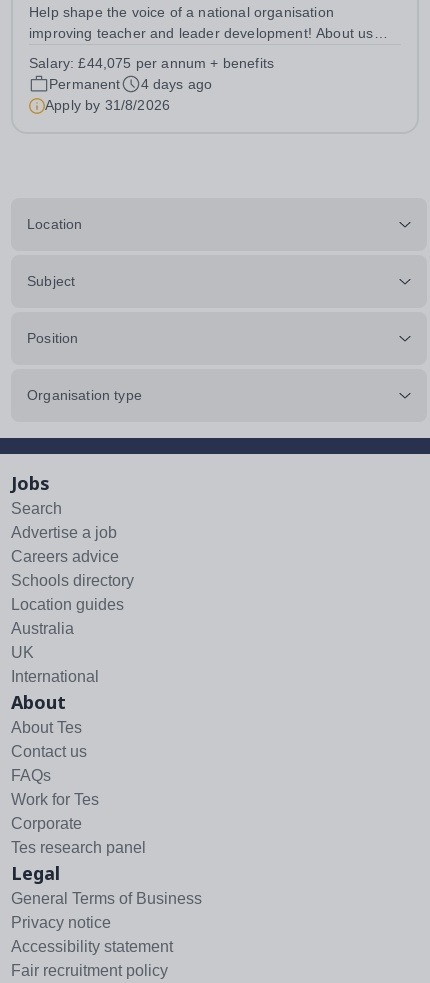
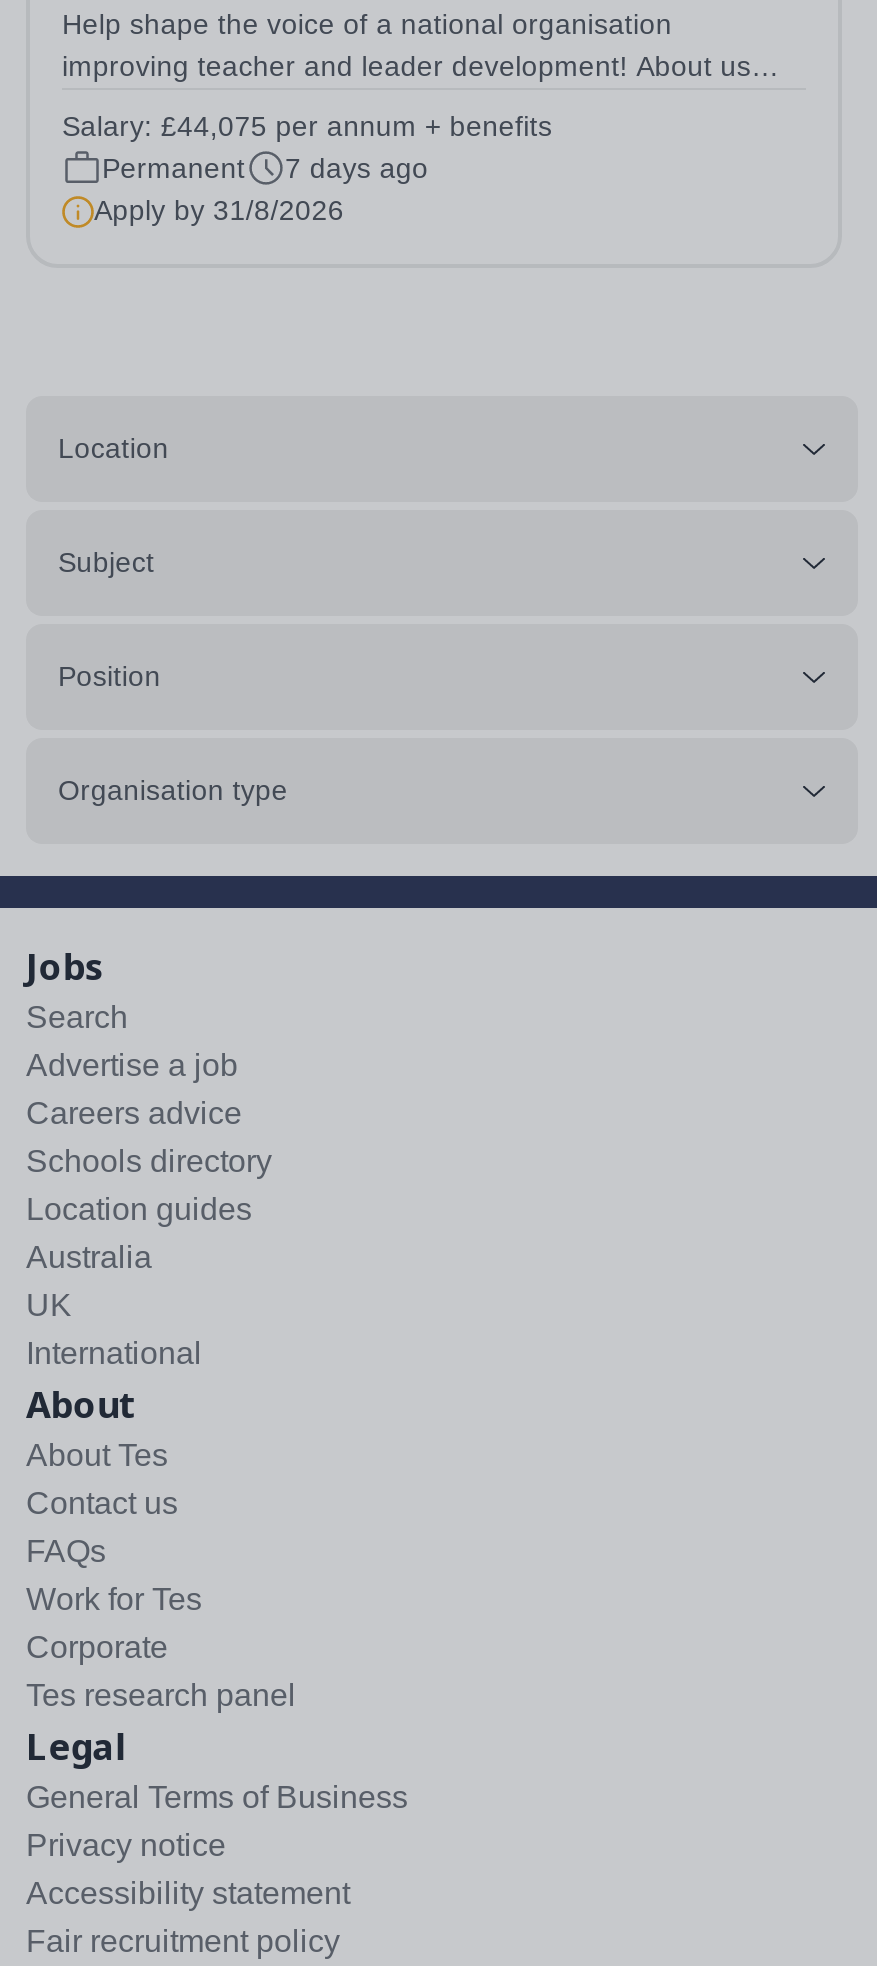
- Permanent 4 days ago
+ Permanent 7 days ago
